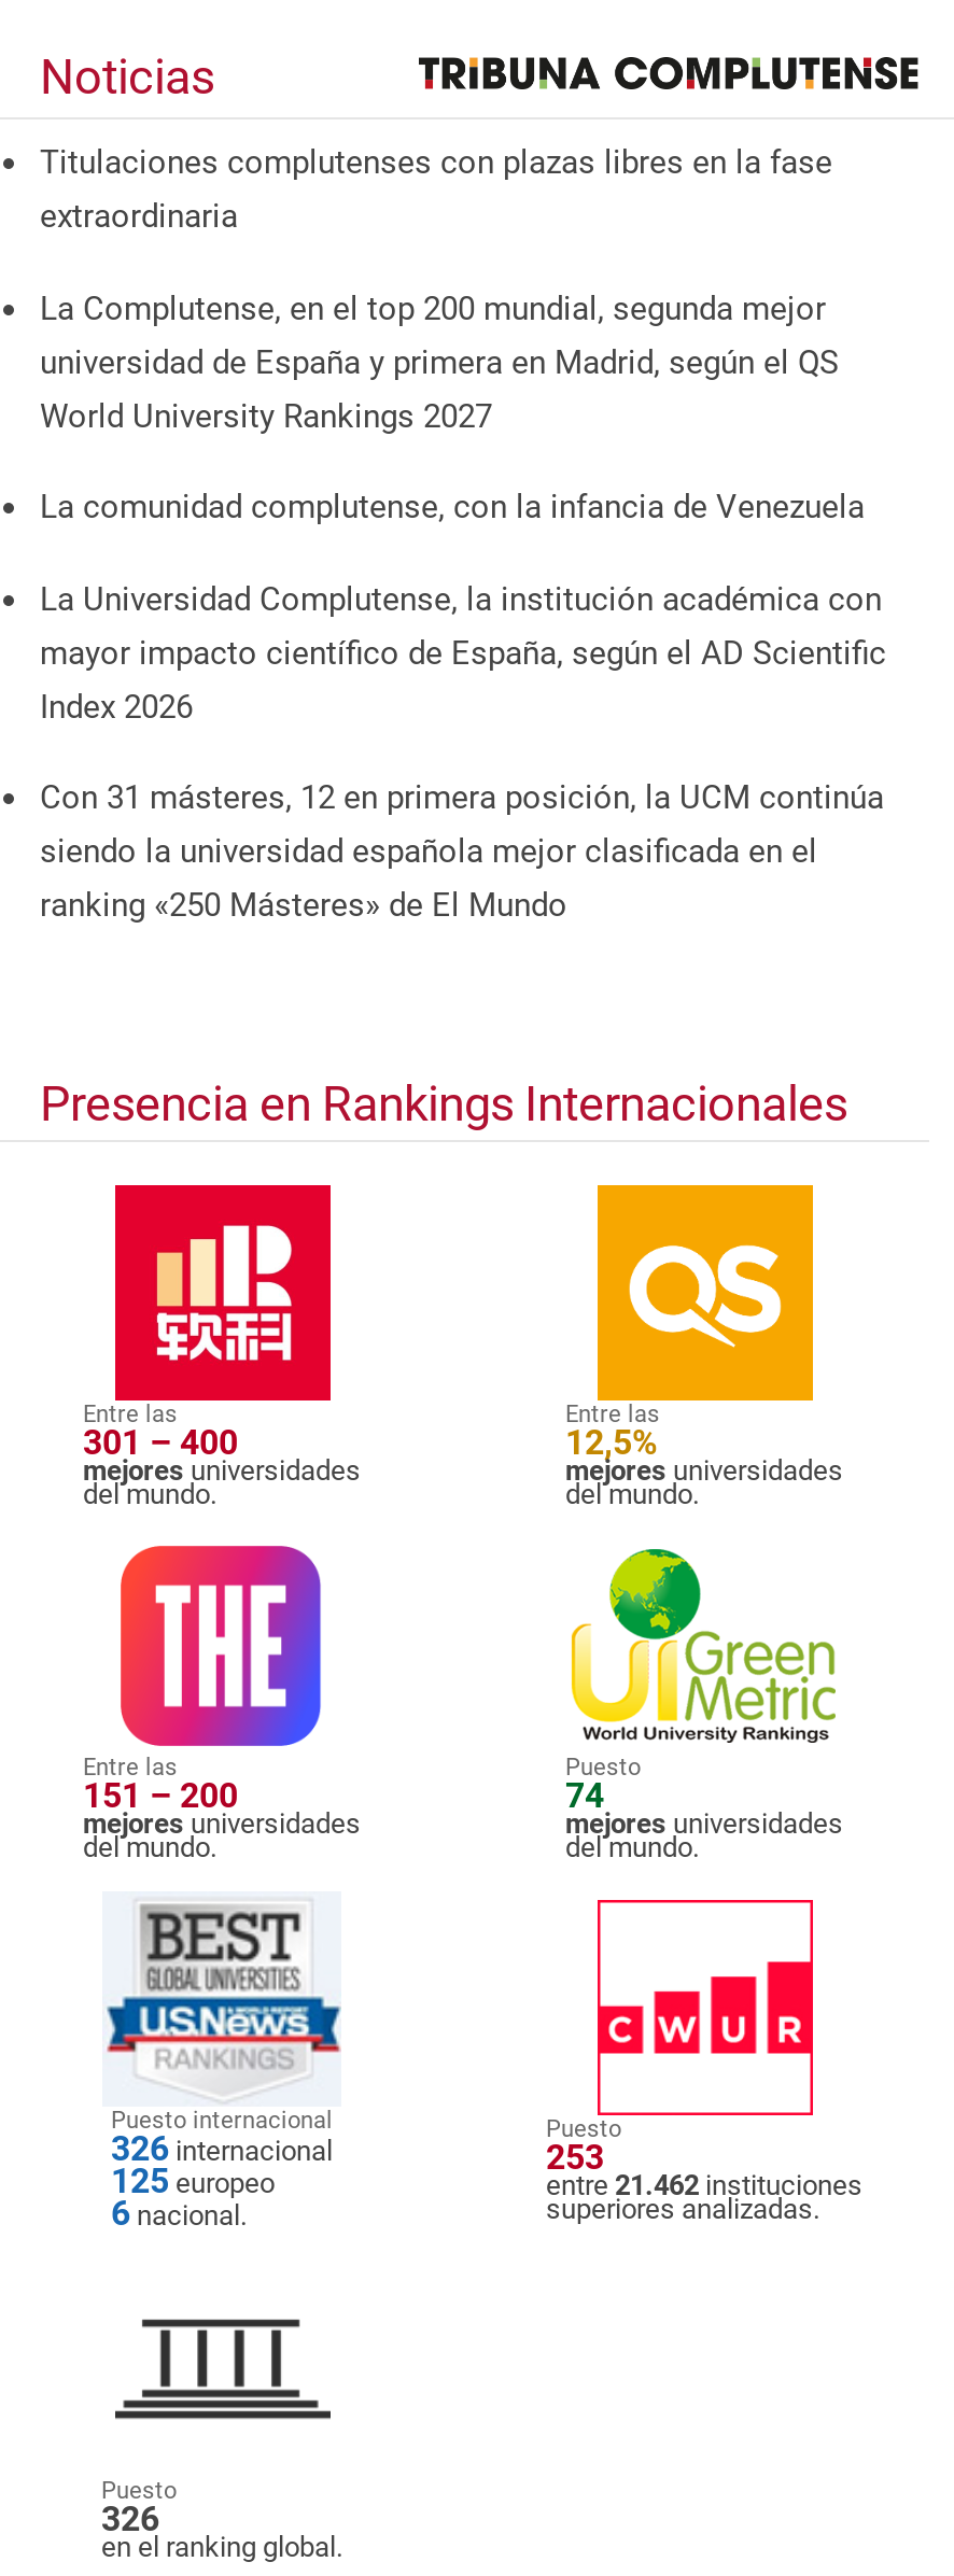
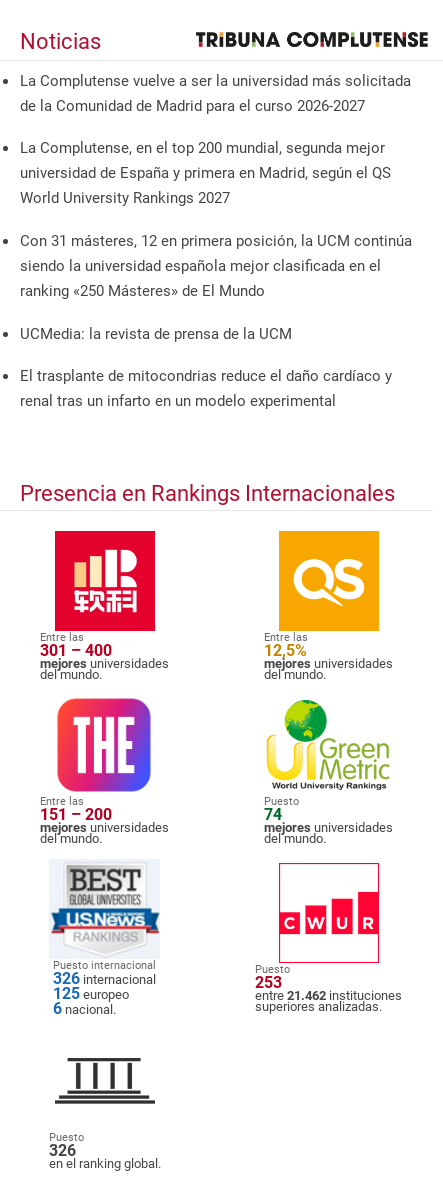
- Titulaciones complutenses con plazas libres en la fase
- extraordinaria
+ La Complutense vuelve a ser la universidad más solicitada
+ de la Comunidad de Madrid para el curso 2026-2027

- La comunidad complutense, con la infancia de Venezuela
- La Universidad Complutense, la institución académica con
- mayor impacto científico de España, según el AD Scientific
- Index 2026

moved up: Con 31 másteres, 12 en primera posición, la UCM continúa | siendo la universidad española mejor clasificada en el | ranking «250 Másteres» de El Mundo

+ UCMedia: la revista de prensa de la UCM
+ El trasplante de mitocondrias reduce el daño cardíaco y
+ renal tras un infarto en un modelo experimental
